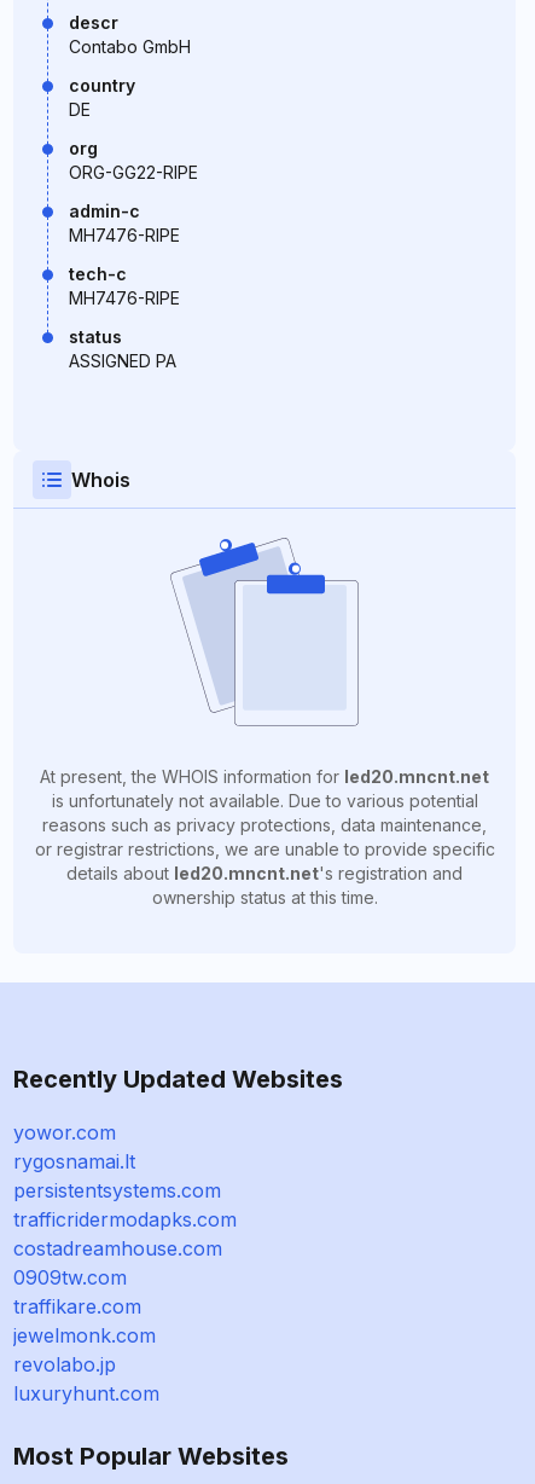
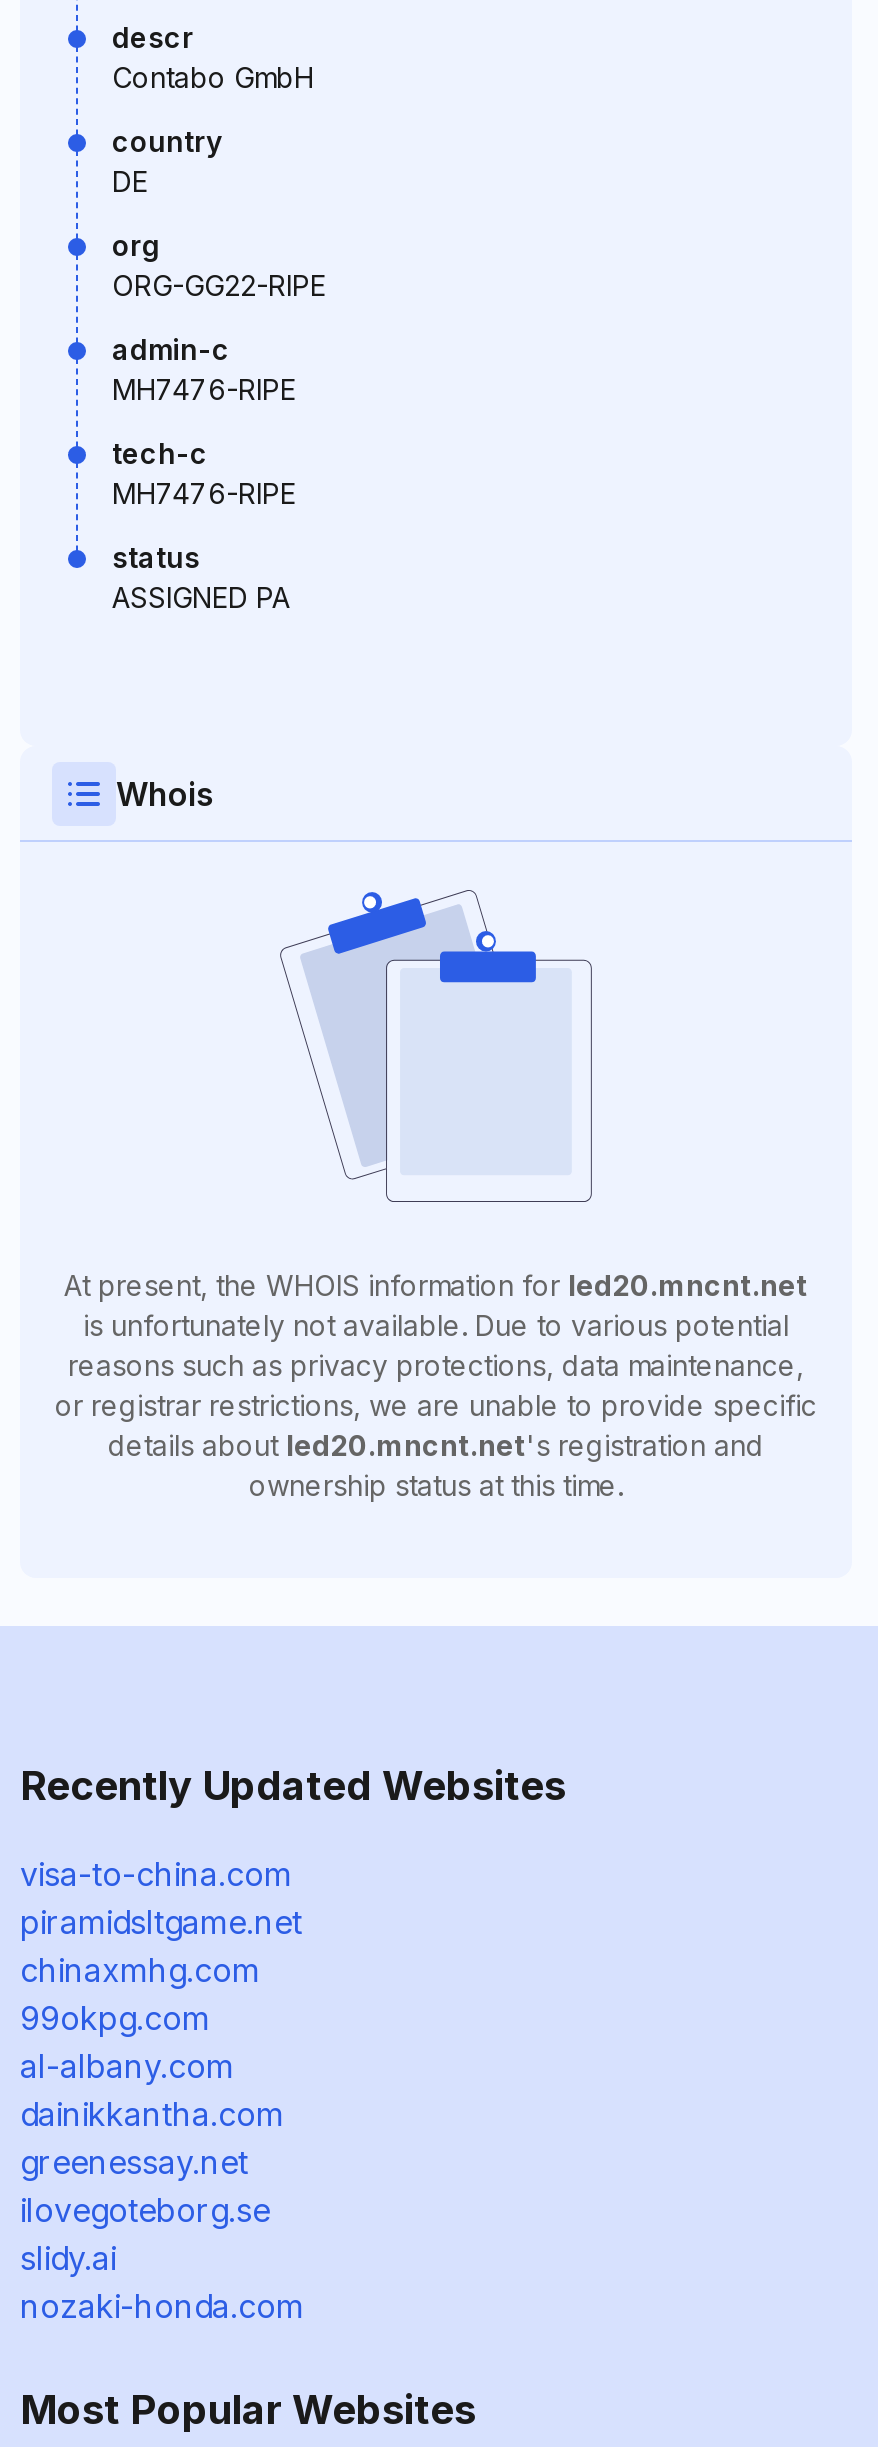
- yowor.com
- rygosnamai.lt
- persistentsystems.com
- trafficridermodapks.com
- costadreamhouse.com
- 0909tw.com
- traffikare.com
- jewelmonk.com
- revolabo.jp
- luxuryhunt.com
+ visa-to-china.com
+ piramidsltgame.net
+ chinaxmhg.com
+ 99okpg.com
+ al-albany.com
+ dainikkantha.com
+ greenessay.net
+ ilovegoteborg.se
+ slidy.ai
+ nozaki-honda.com
